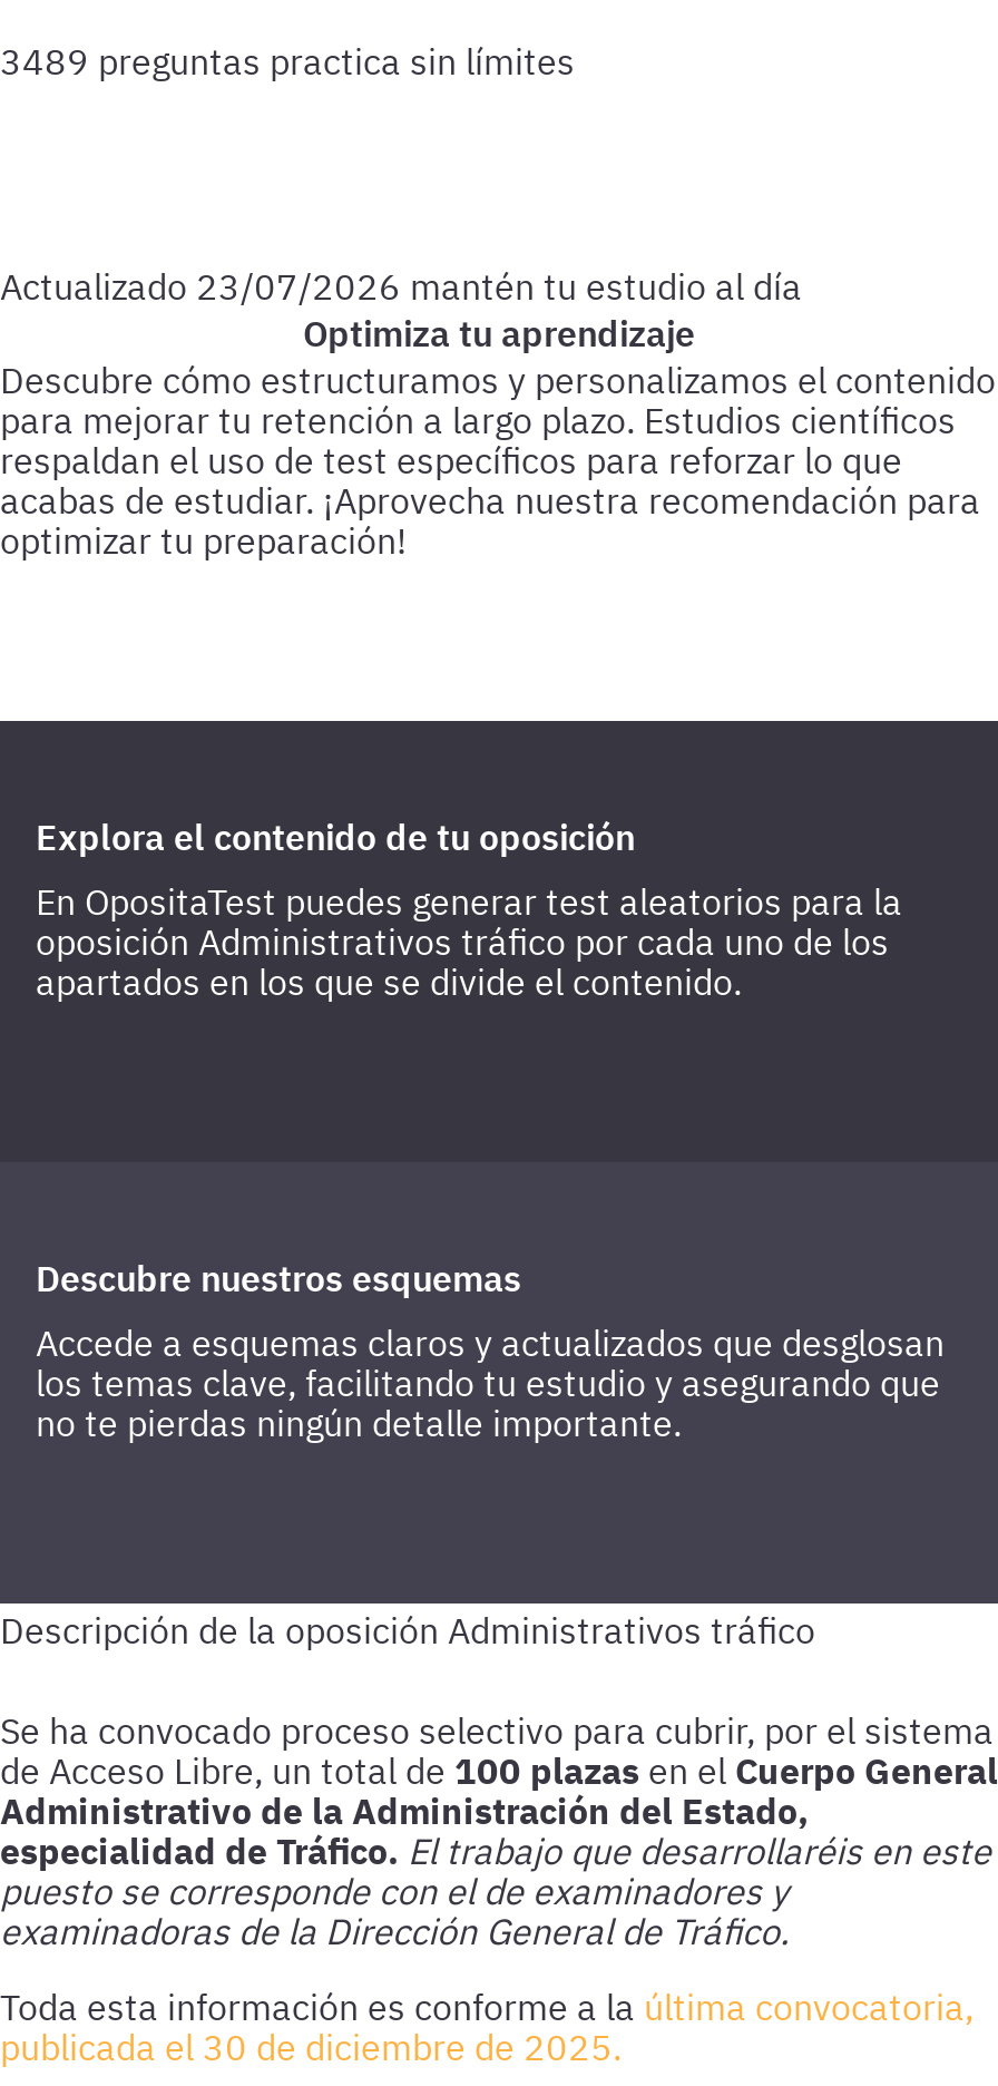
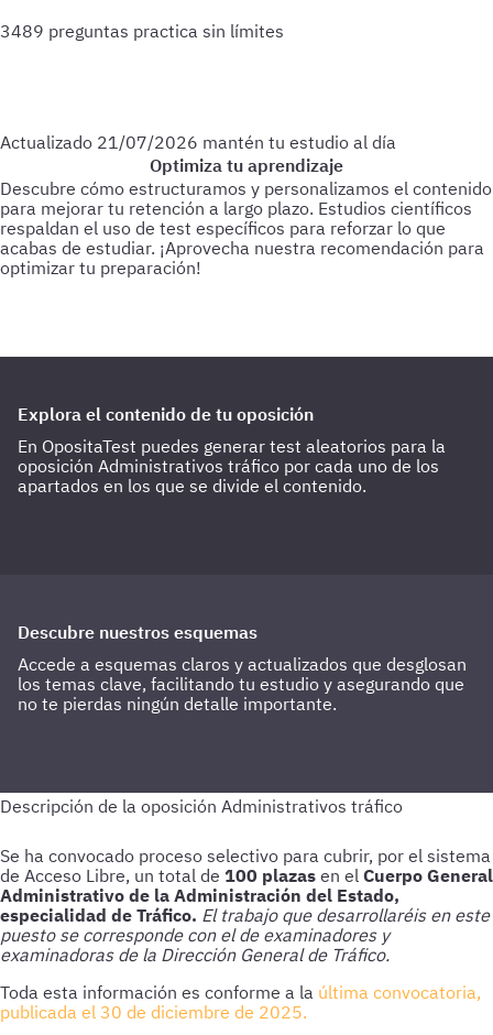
- Actualizado 23/07/2026 mantén tu estudio al día
+ Actualizado 21/07/2026 mantén tu estudio al día
